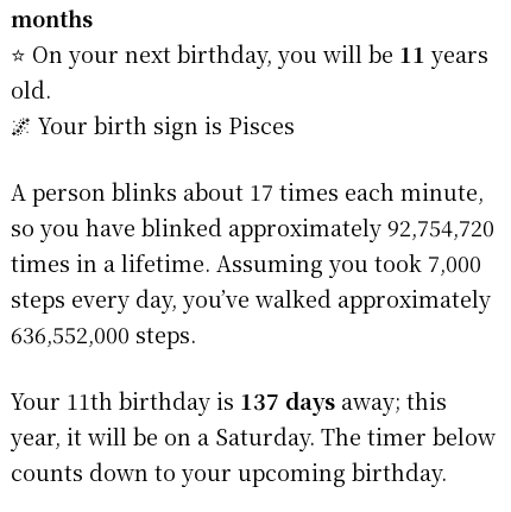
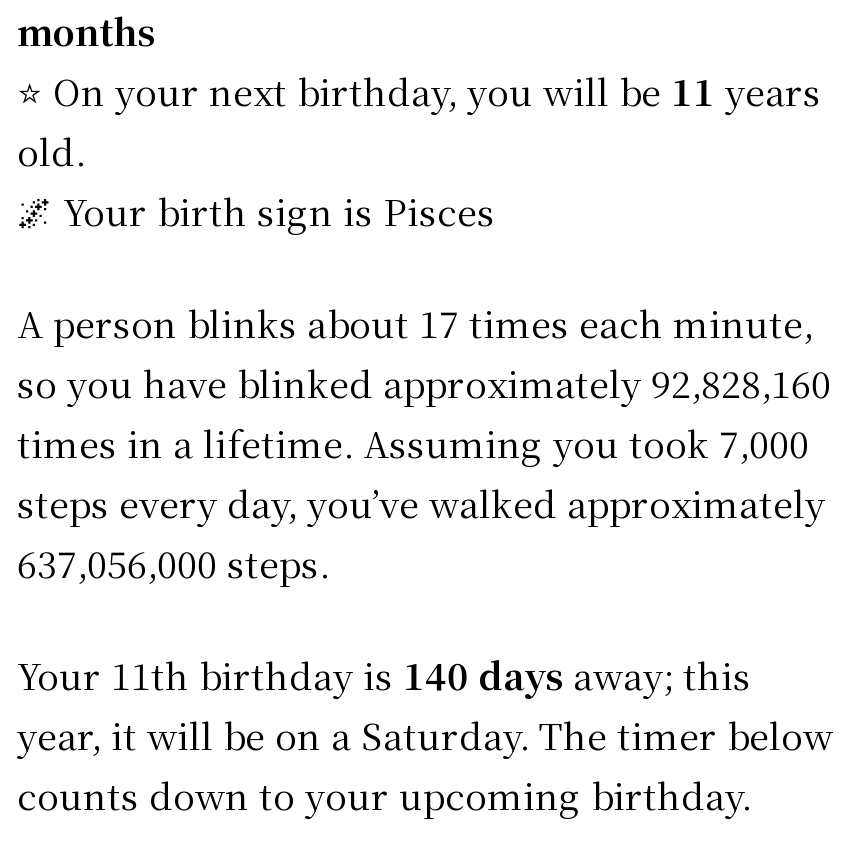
- so you have blinked approximately 92,754,720
+ so you have blinked approximately 92,828,160

- 636,552,000 steps.
+ 637,056,000 steps.

- Your 11th birthday is 137 days away; this
+ Your 11th birthday is 140 days away; this
